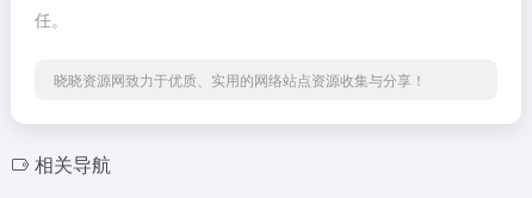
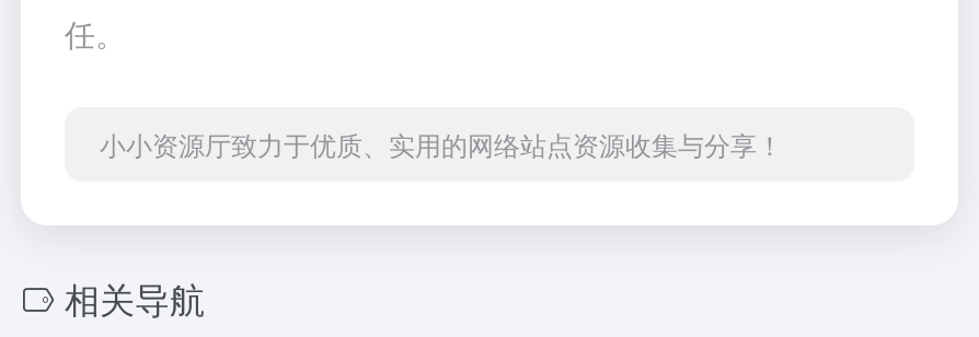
- 晓晓资源网致力于优质、实用的网络站点资源收集与分享！
+ 小小资源厅致力于优质、实用的网络站点资源收集与分享！
